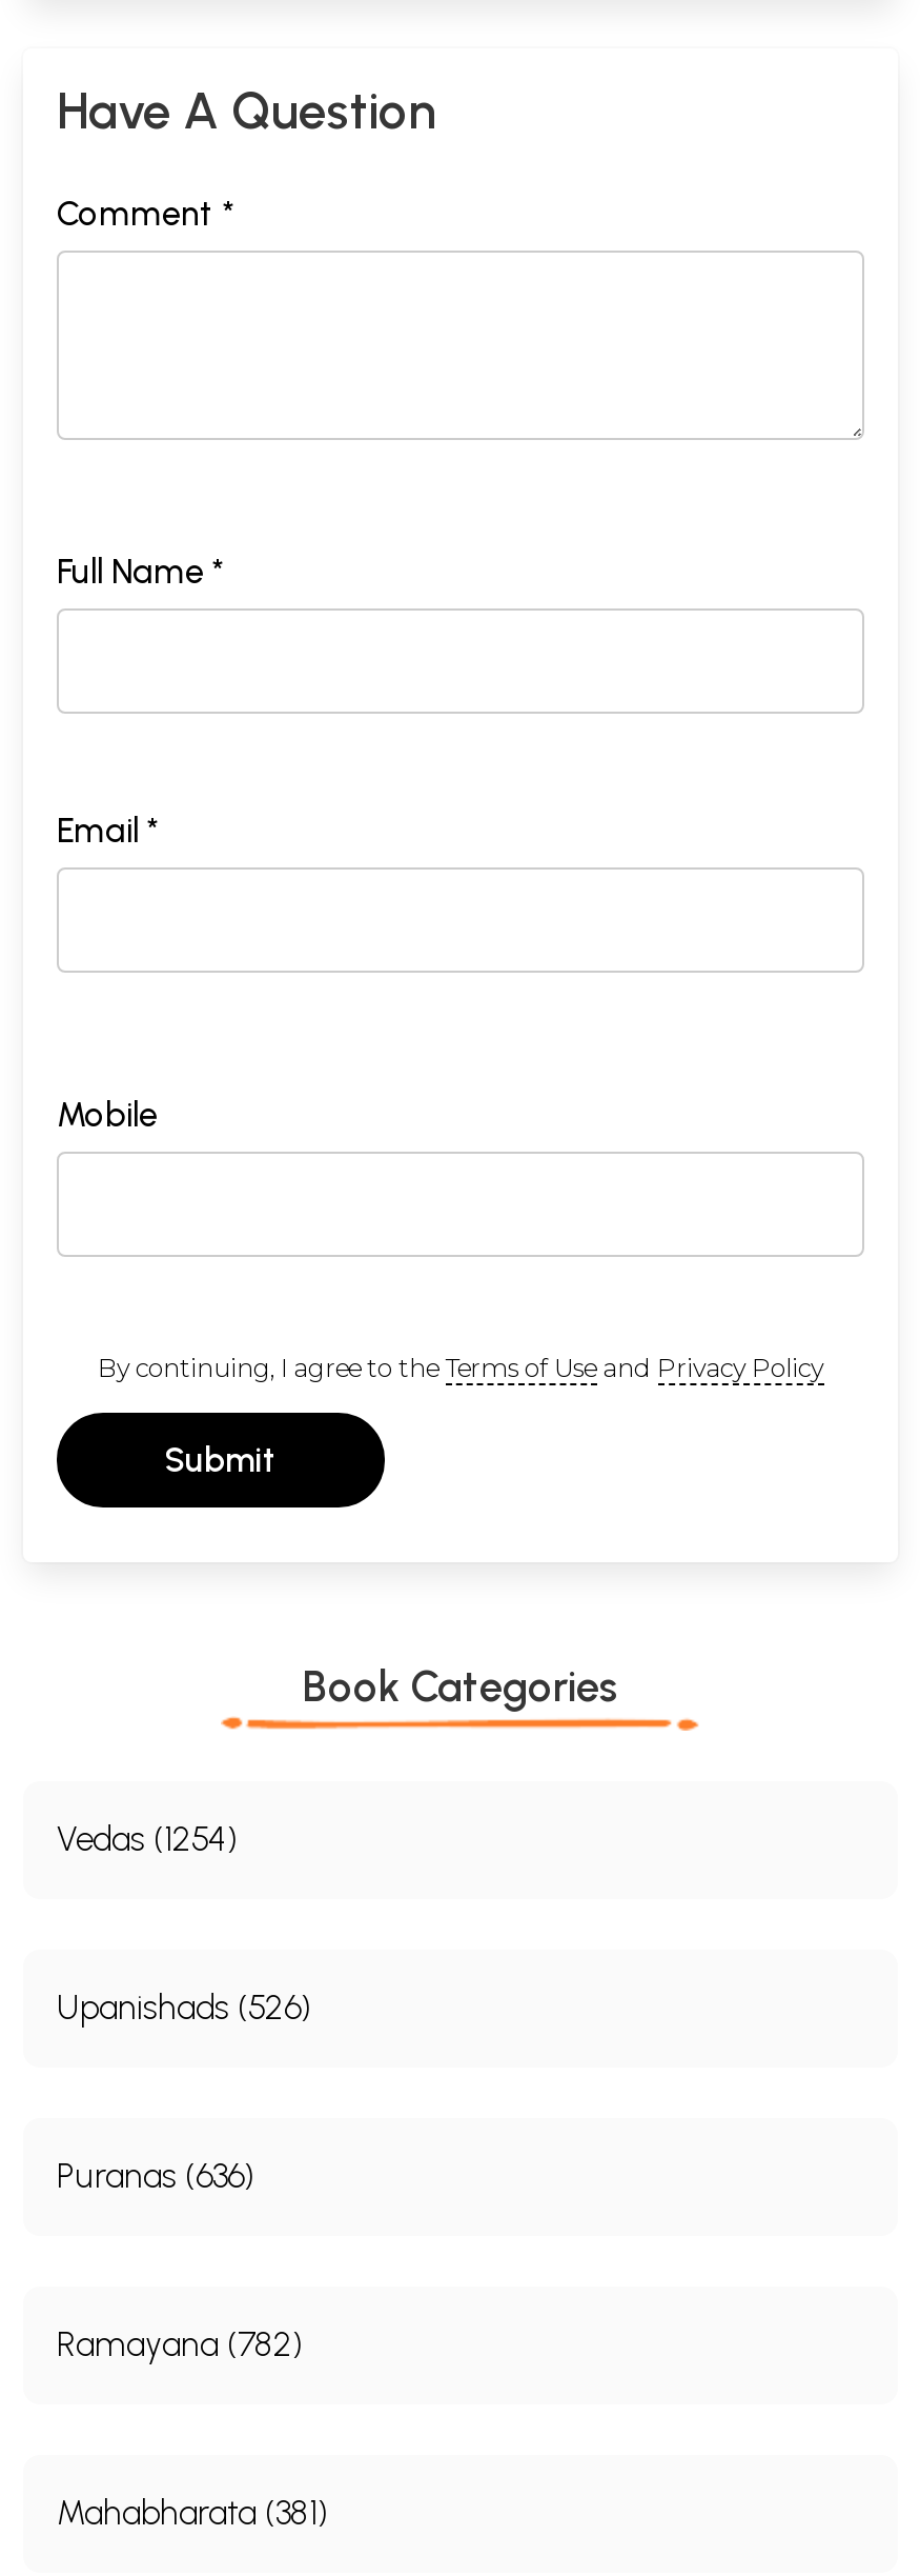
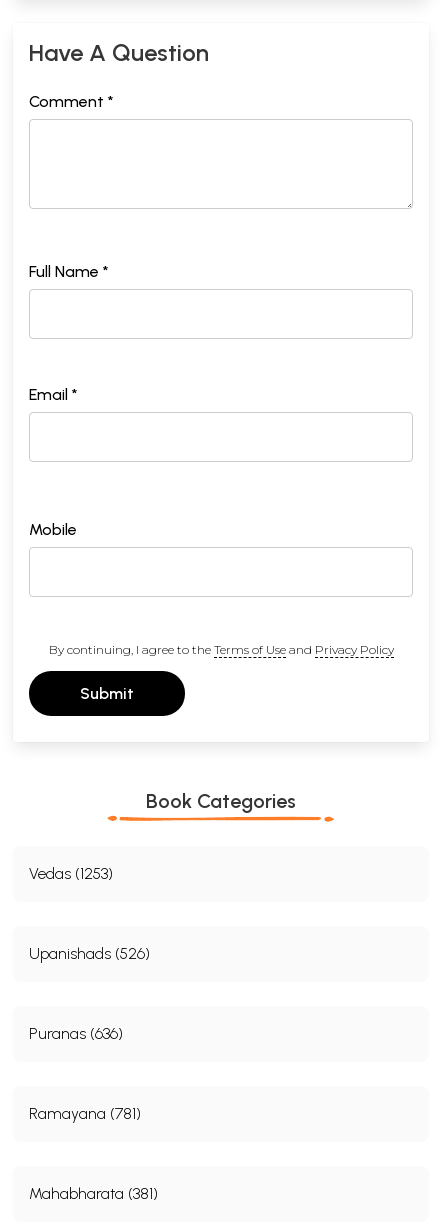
- Vedas (1254)
+ Vedas (1253)

- Ramayana (782)
+ Ramayana (781)
